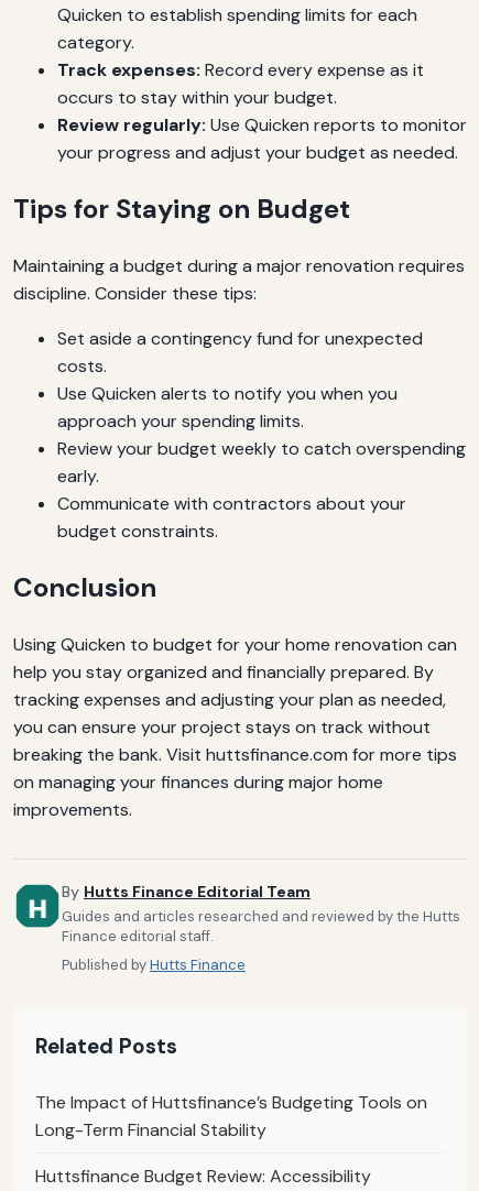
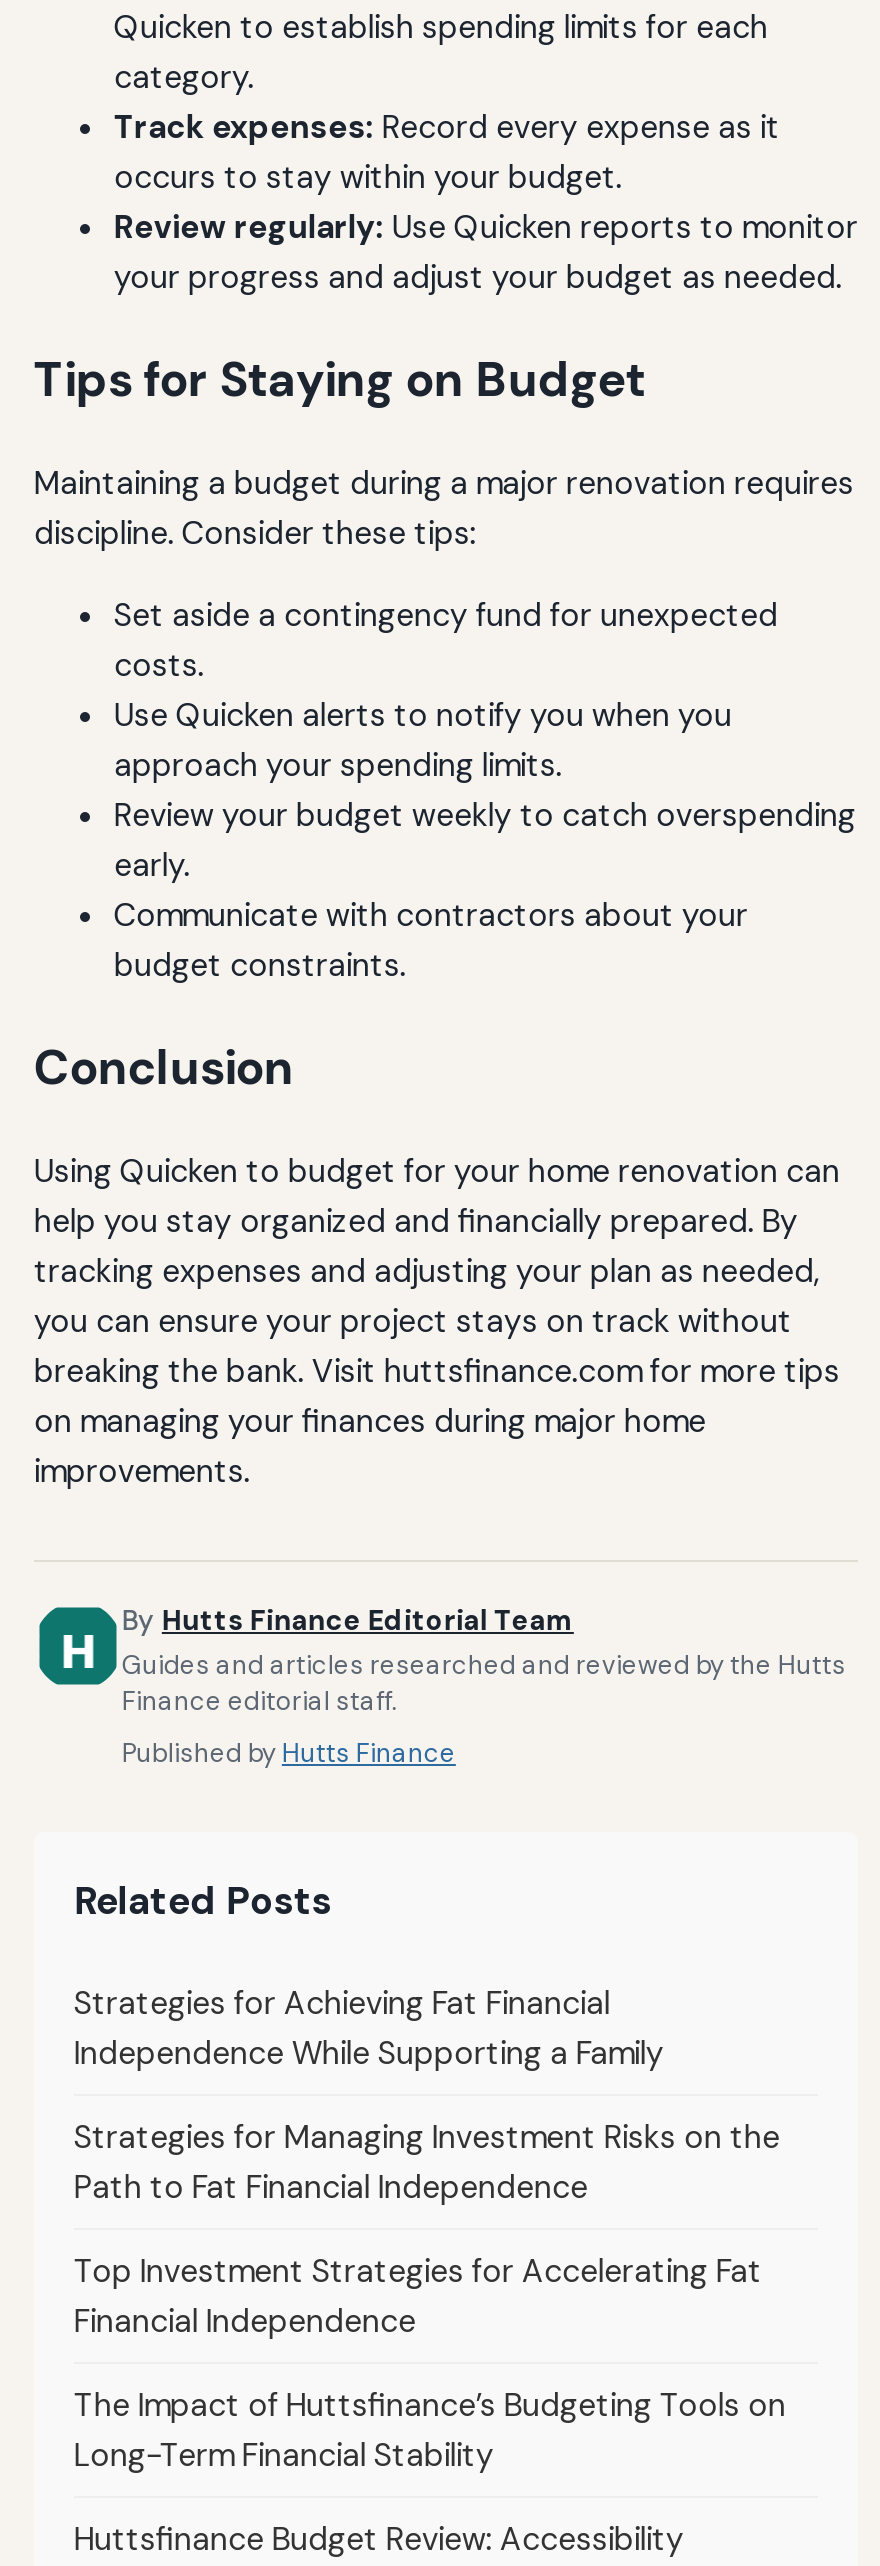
+ Strategies for Achieving Fat Financial
+ Independence While Supporting a Family
+ Strategies for Managing Investment Risks on the
+ Path to Fat Financial Independence
+ Top Investment Strategies for Accelerating Fat
+ Financial Independence
